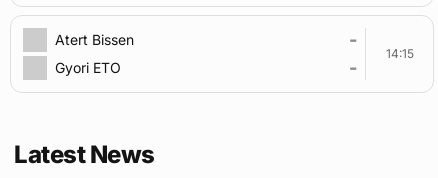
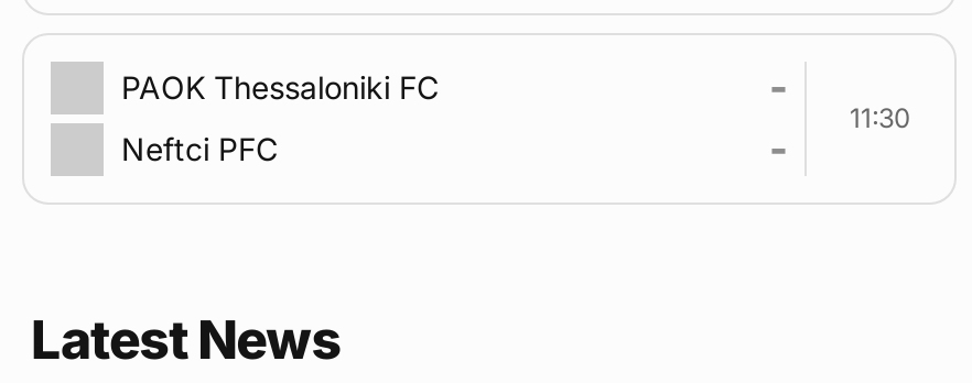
- Atert Bissen
+ PAOK Thessaloniki FC

- 14:15
+ 11:30

- Gyori ETO
+ Neftci PFC
